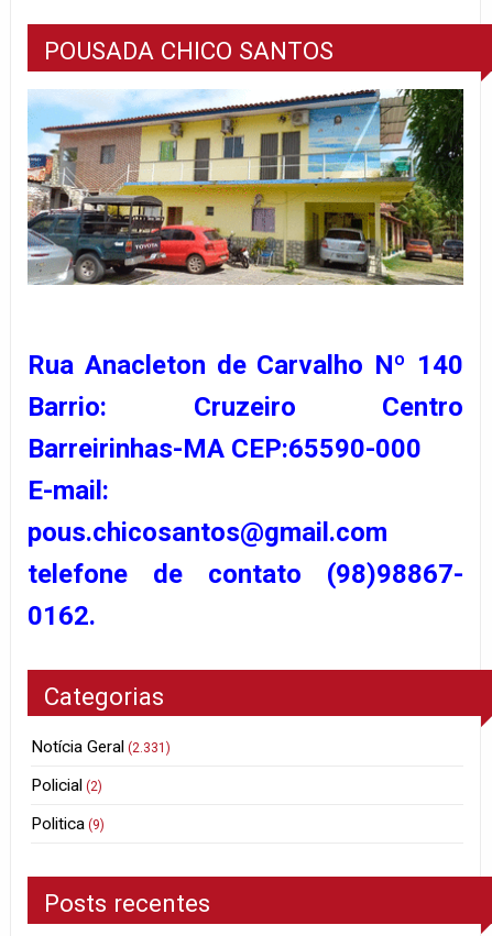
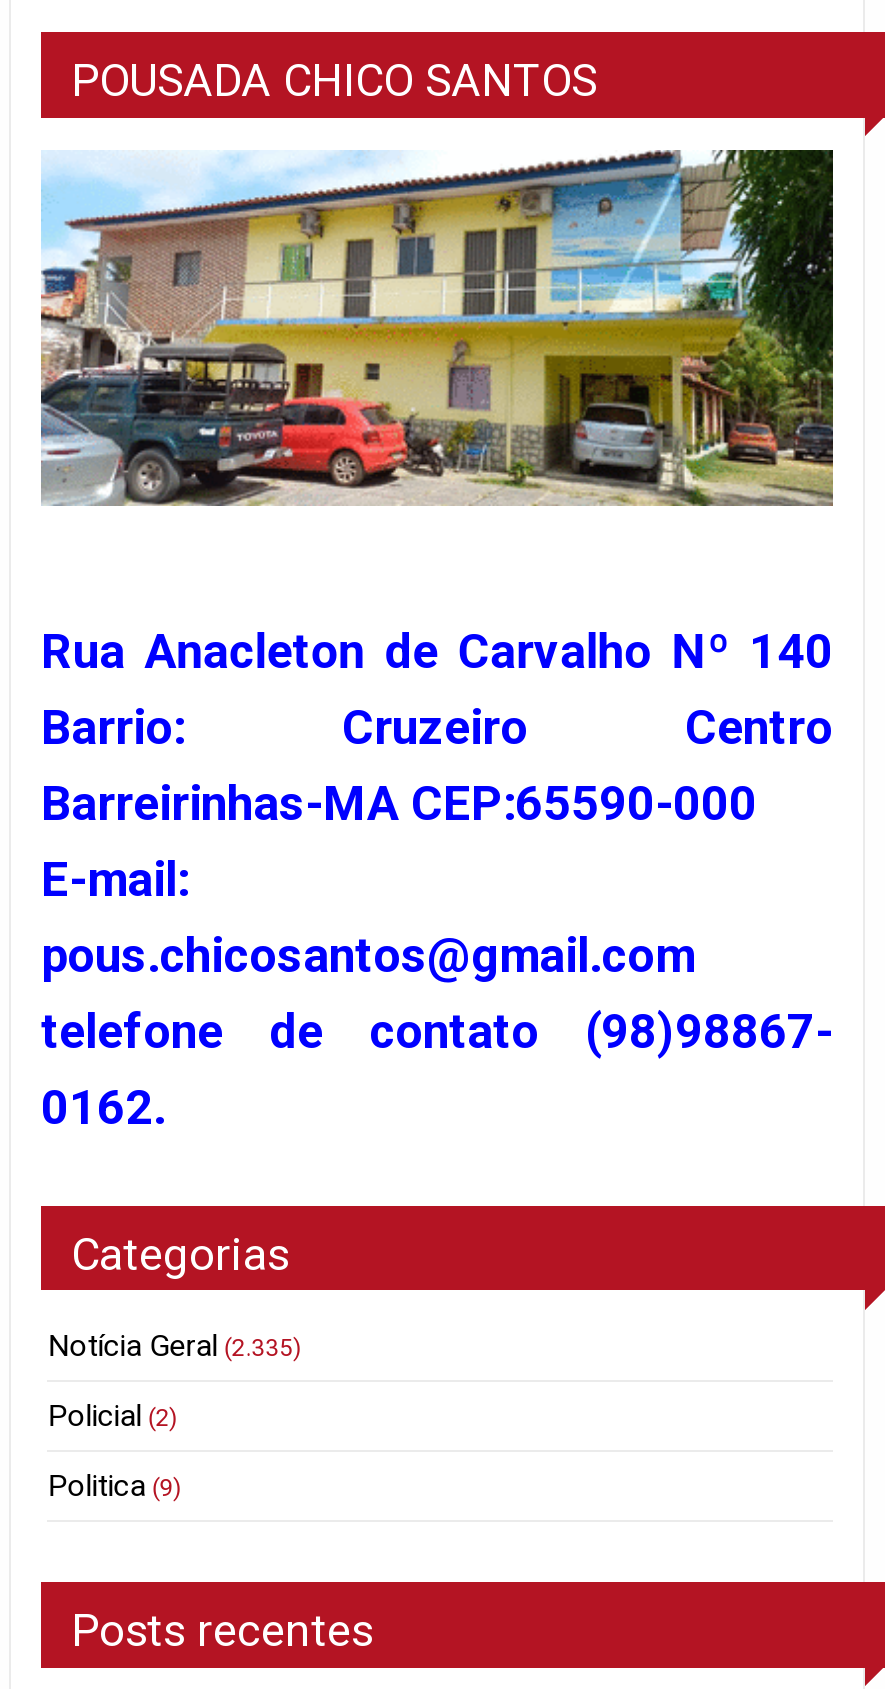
- Notícia Geral (2.331)
+ Notícia Geral (2.335)
